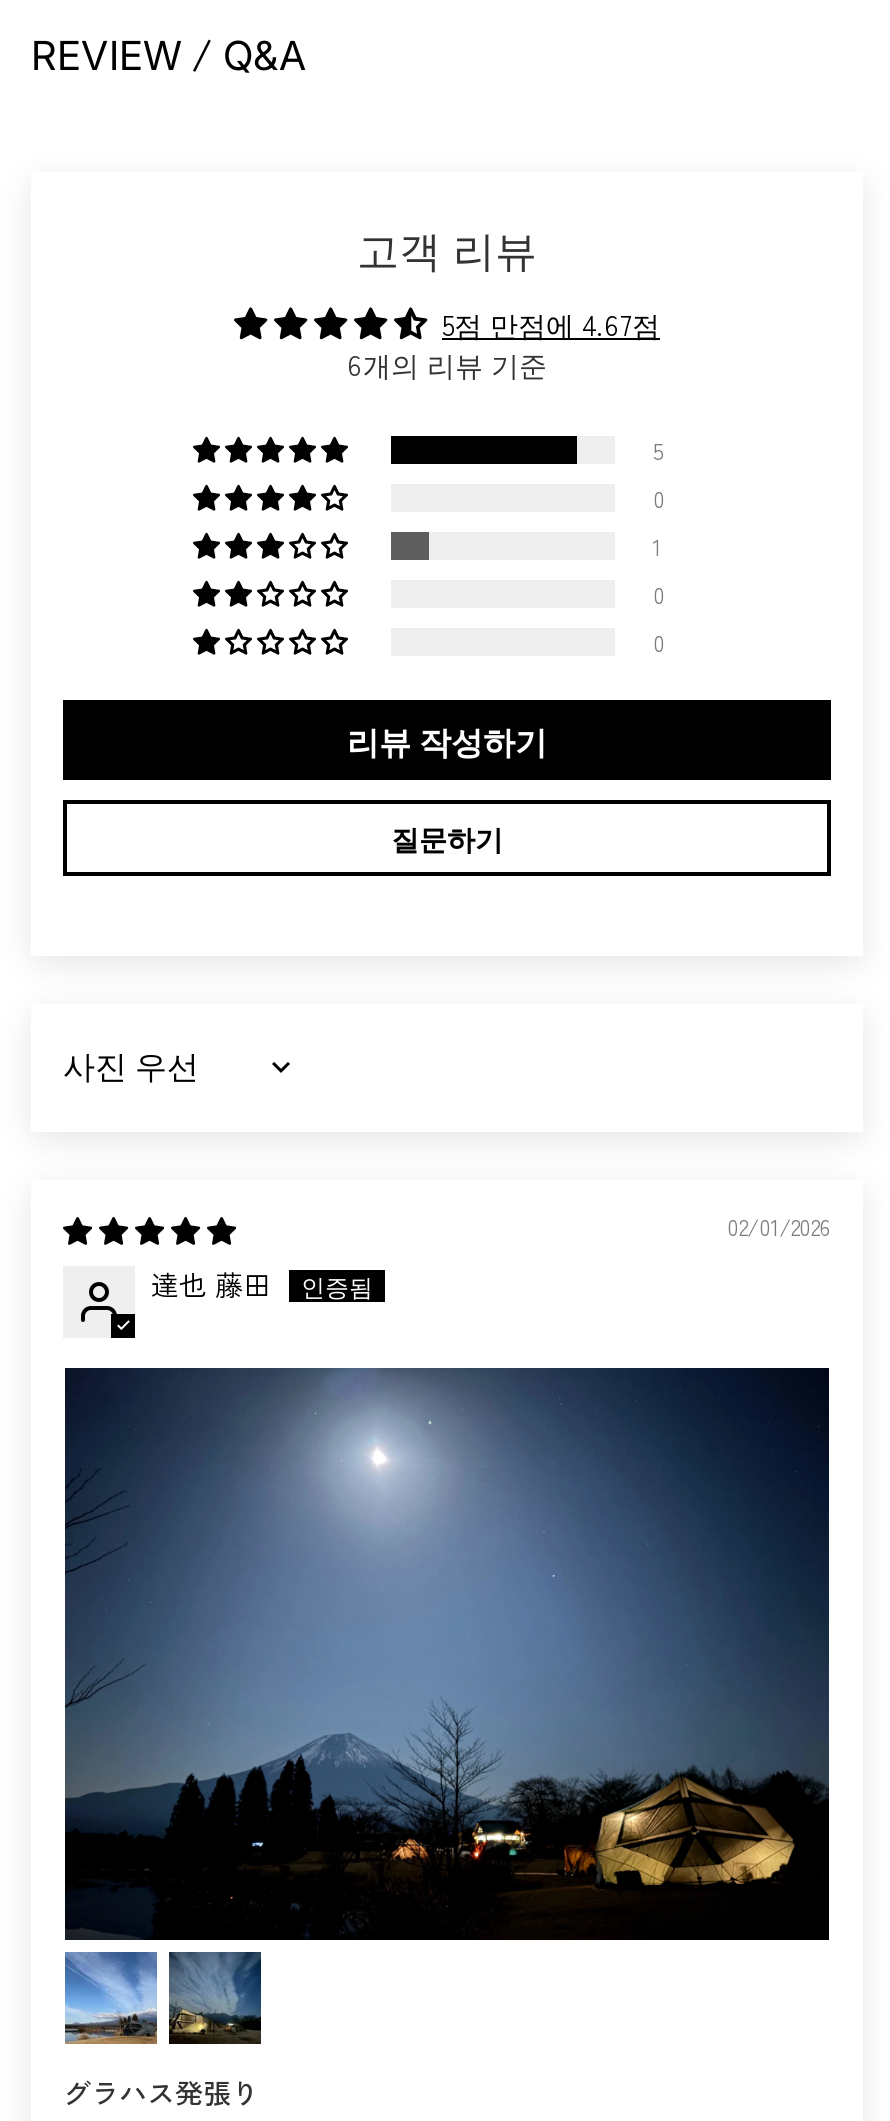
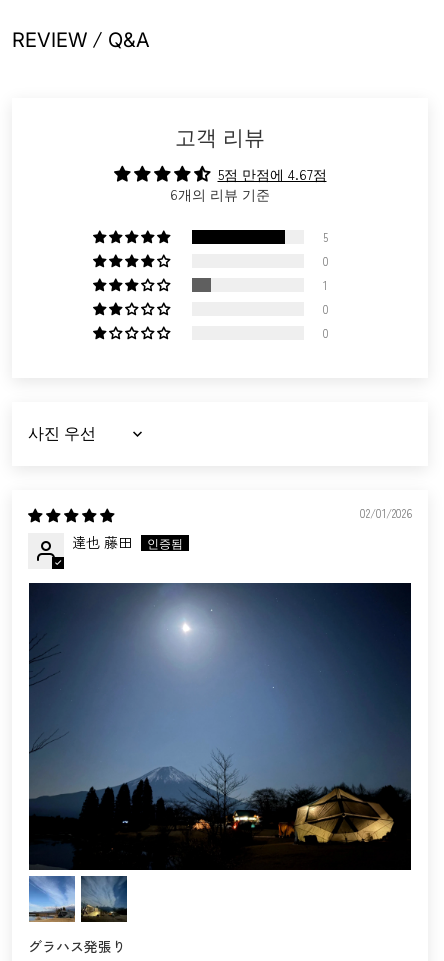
- 리뷰 작성하기
- 질문하기
